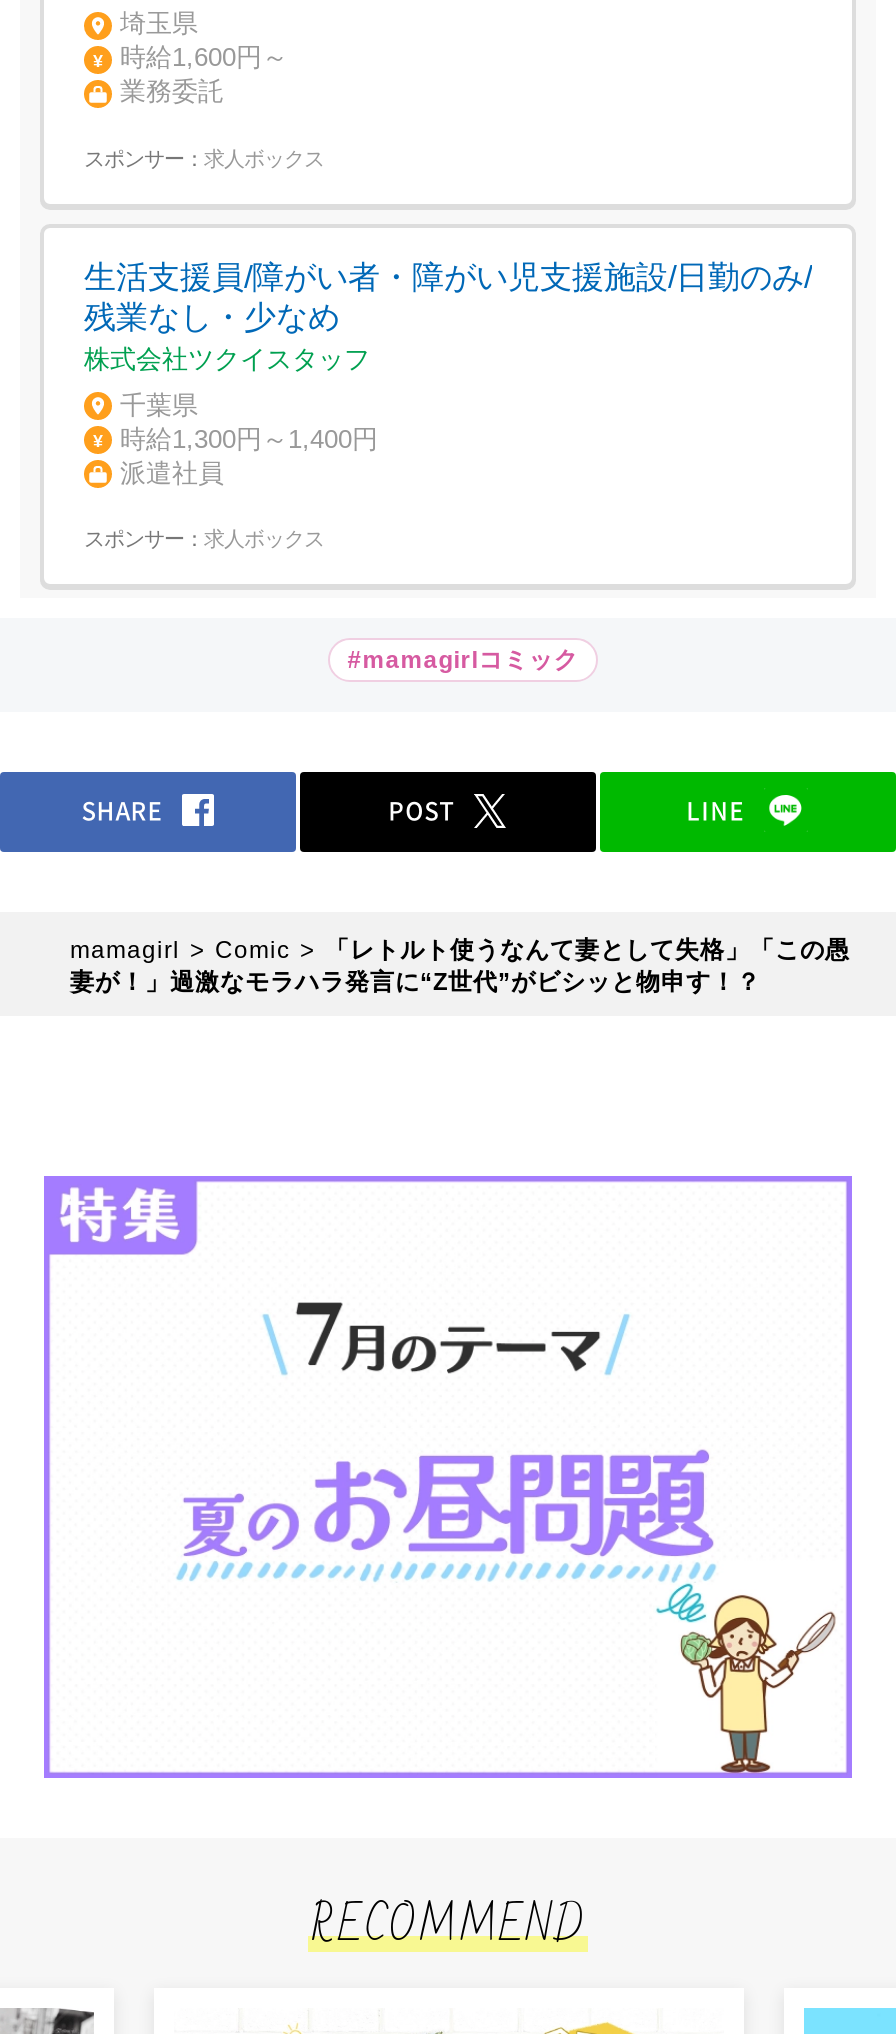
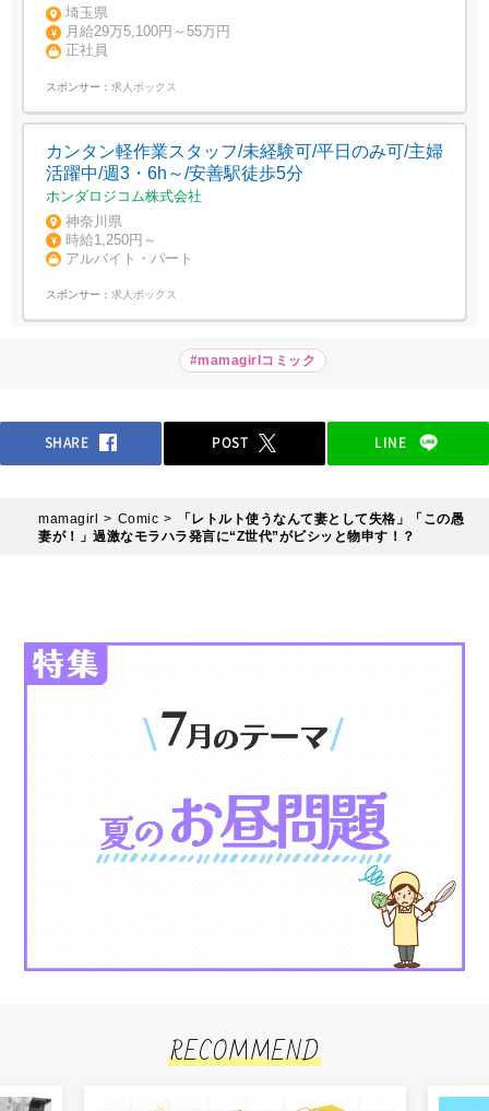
- 時給1,600円～
- 業務委託
+ 月給29万5,100円～55万円
+ 正社員

- 生活支援員/障がい者・障がい児支援施設/日勤のみ/
- 残業なし・少なめ
- 株式会社ツクイスタッフ
+ カンタン軽作業スタッフ/未経験可/平日のみ可/主婦
+ 活躍中/週3・6h～/安善駅徒歩5分
+ ホンダロジコム株式会社

- 千葉県
- 時給1,300円～1,400円
- 派遣社員
+ 神奈川県
+ 時給1,250円～
+ アルバイト・パート
